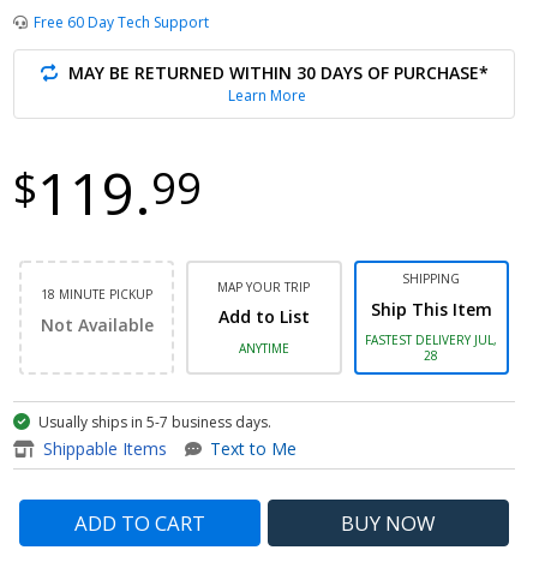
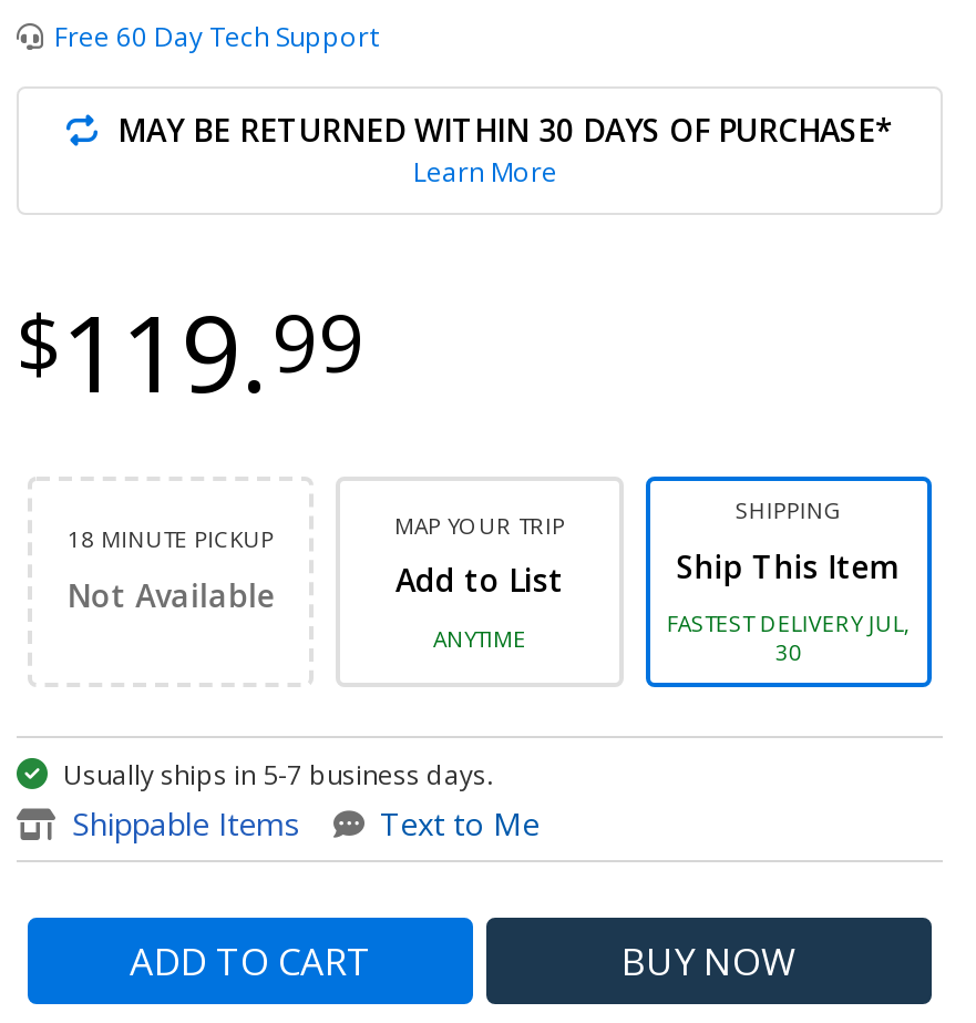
- 28
+ 30
